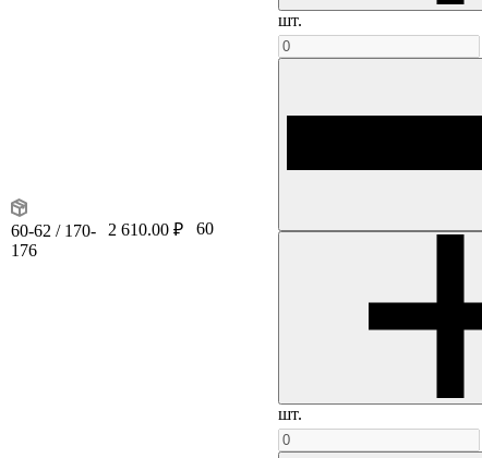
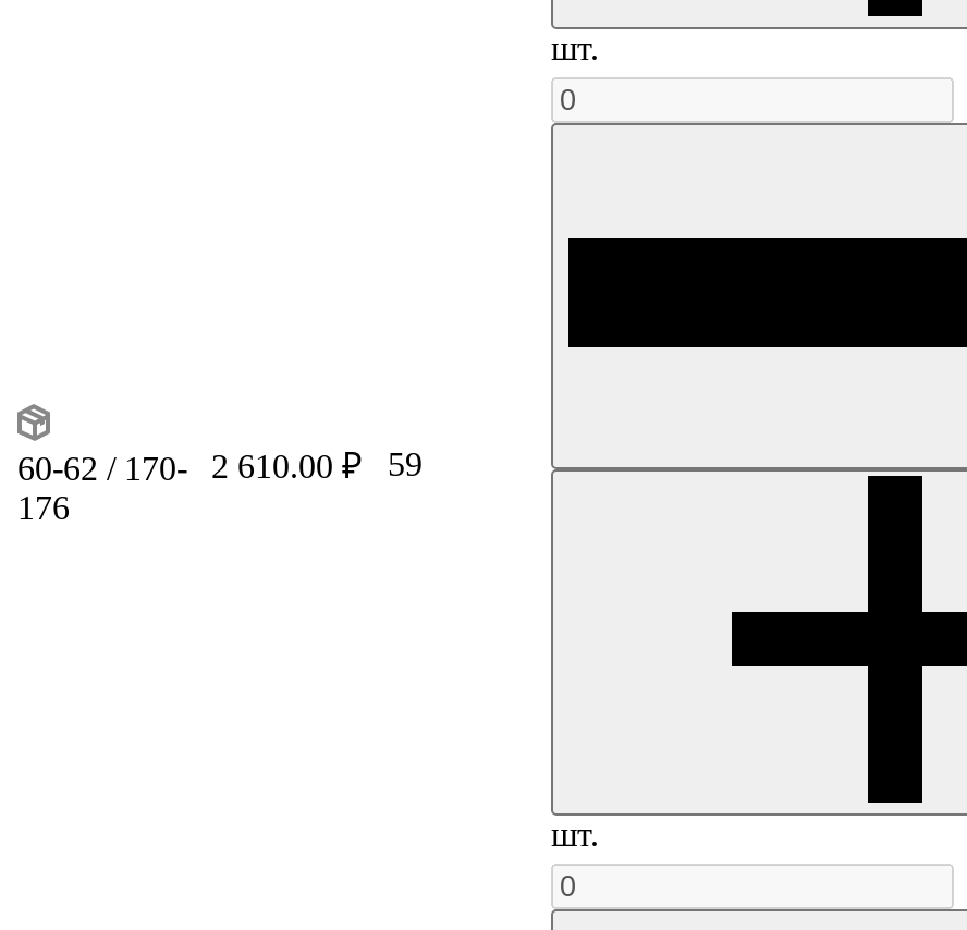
- 60-62 / 170- 2 610.00 ₽ 60
+ 60-62 / 170- 2 610.00 ₽ 59
